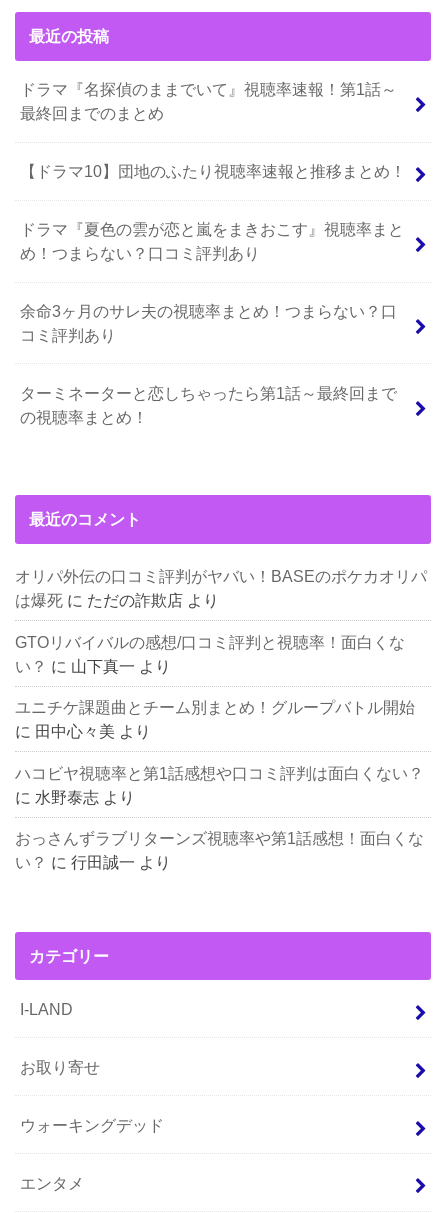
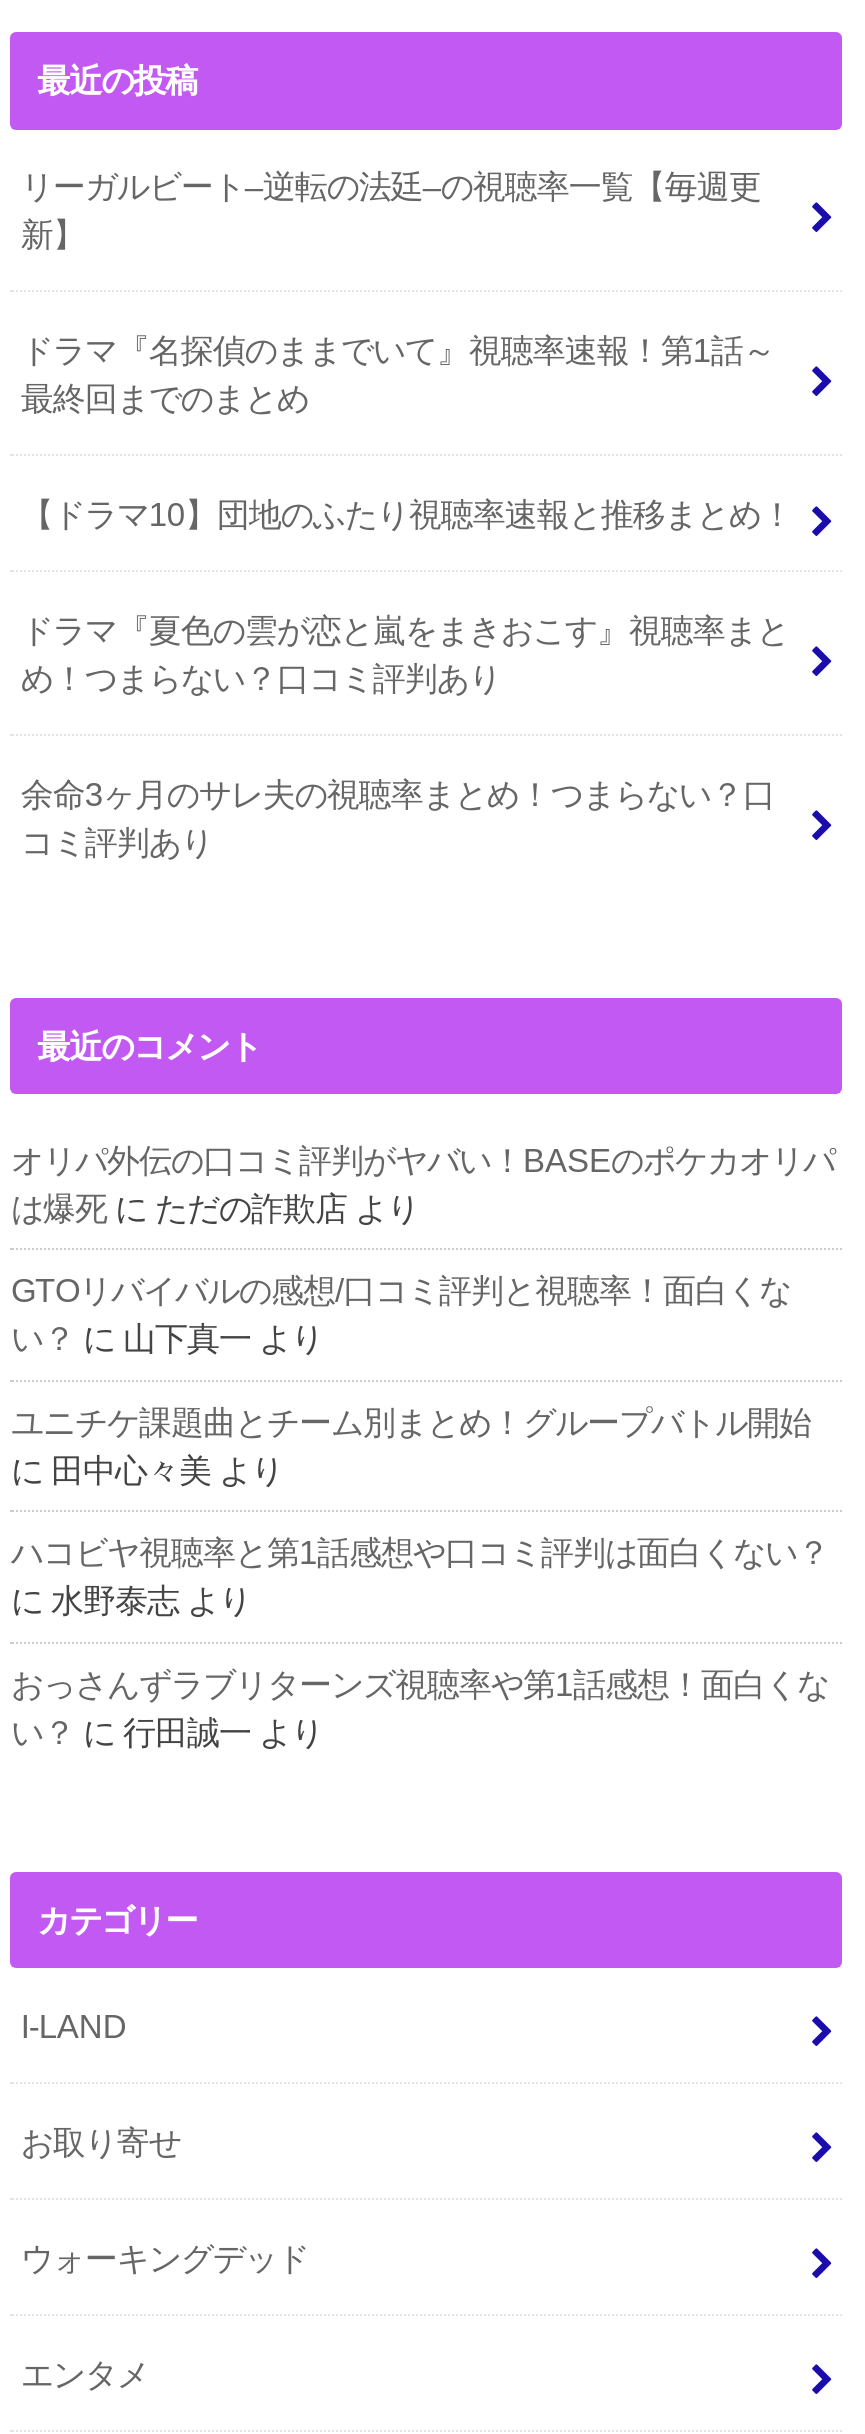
+ リーガルビート–逆転の法廷–の視聴率一覧【毎週更
+ 新】

moved down: ドラマ『名探偵のままでいて』視聴率速報！第1話～ | 最終回までのまとめ | 【ドラマ10】団地のふたり視聴率速報と推移まとめ！ | ドラマ『夏色の雲が恋と嵐をまきおこす』視聴率まと | め！つまらない？口コミ評判あり | 余命3ヶ月のサレ夫の視聴率まとめ！つまらない？口 | コミ評判あり

- ターミネーターと恋しちゃったら第1話～最終回まで
- の視聴率まとめ！
